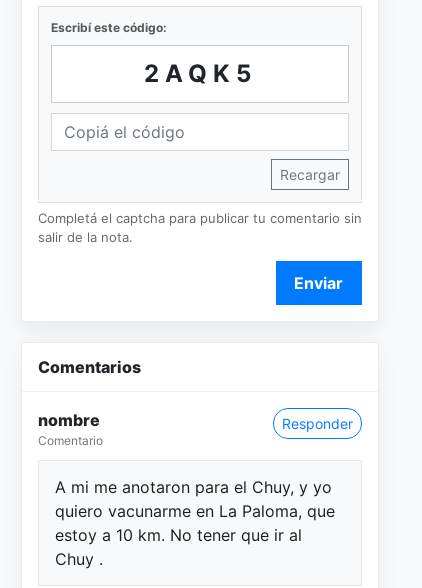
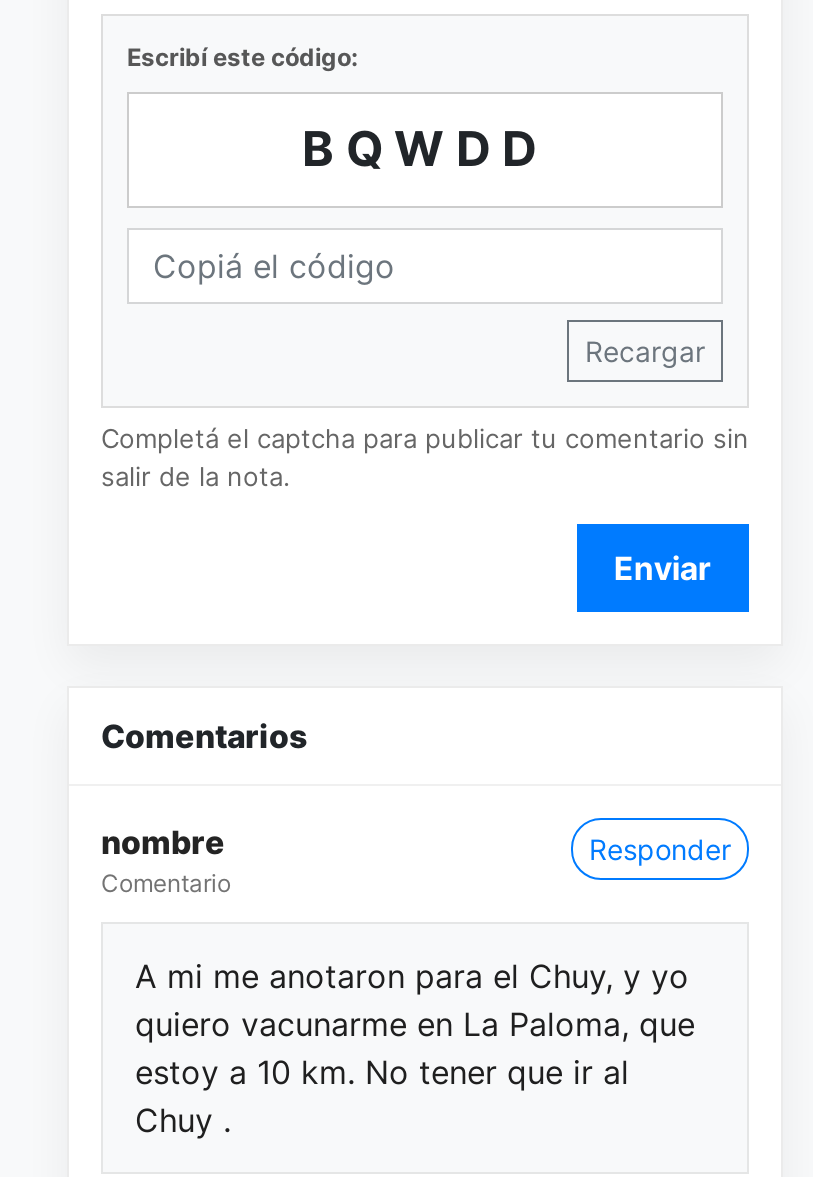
- 2AQK5
+ BQWDD
